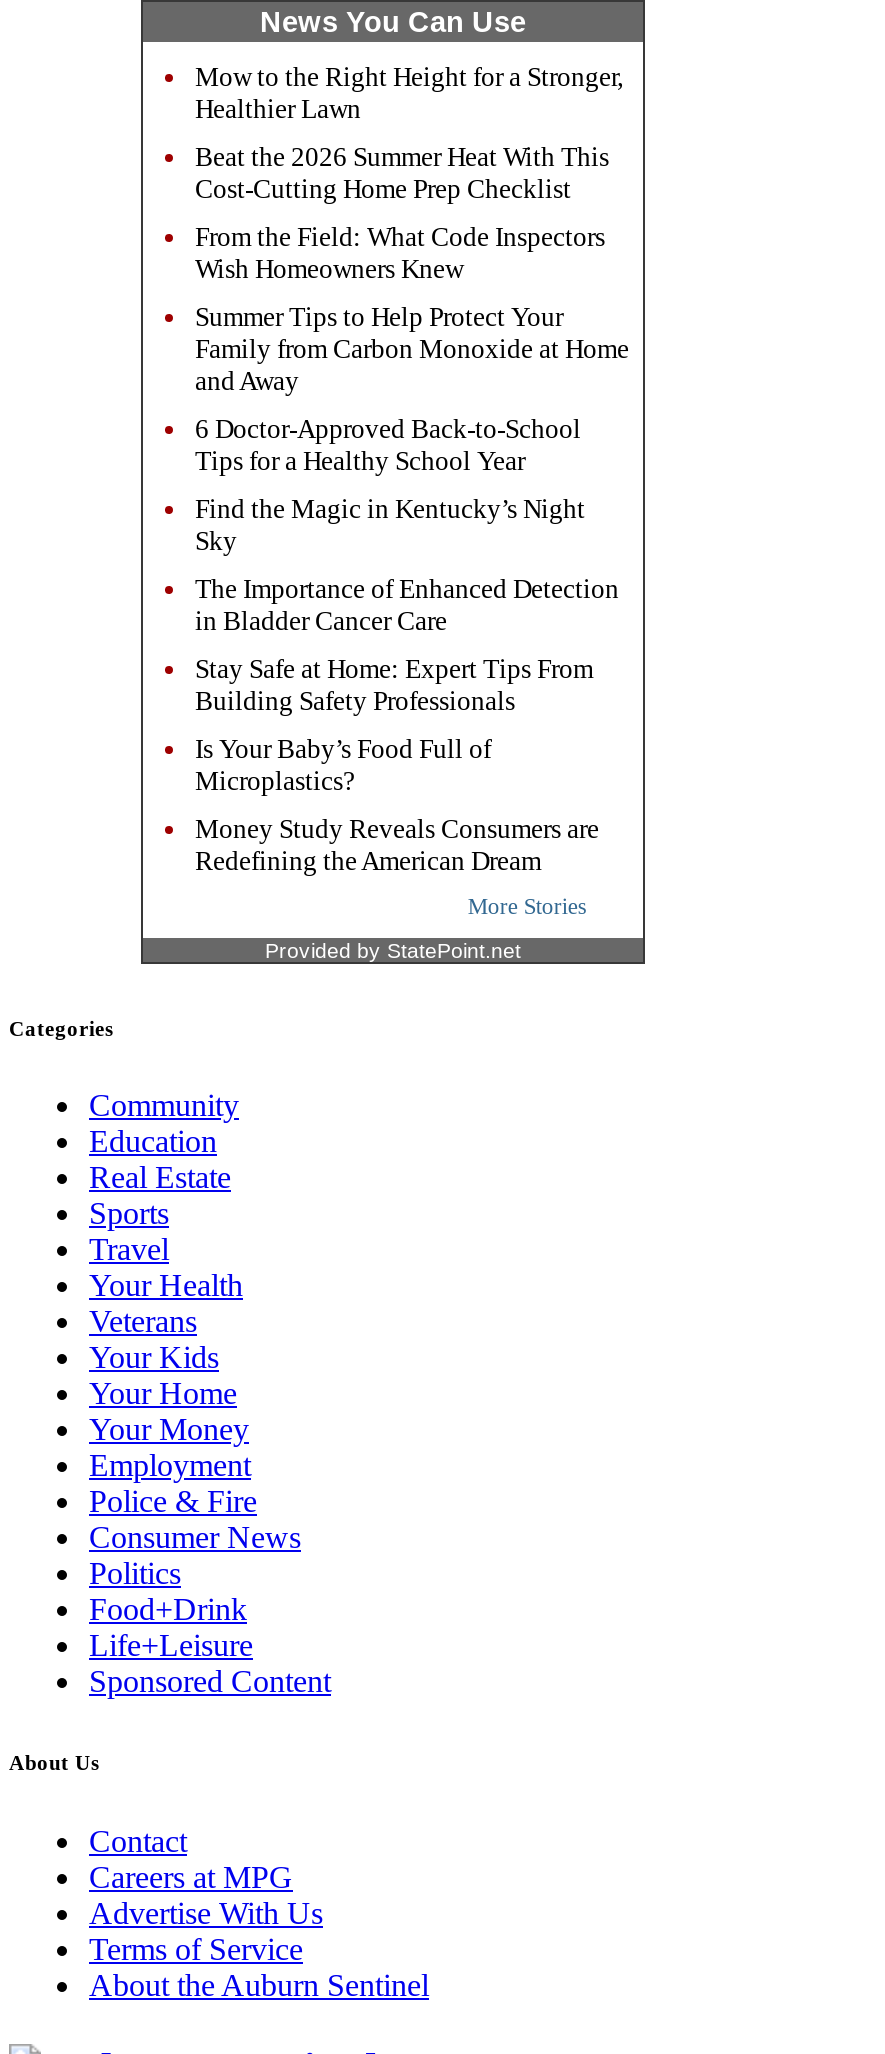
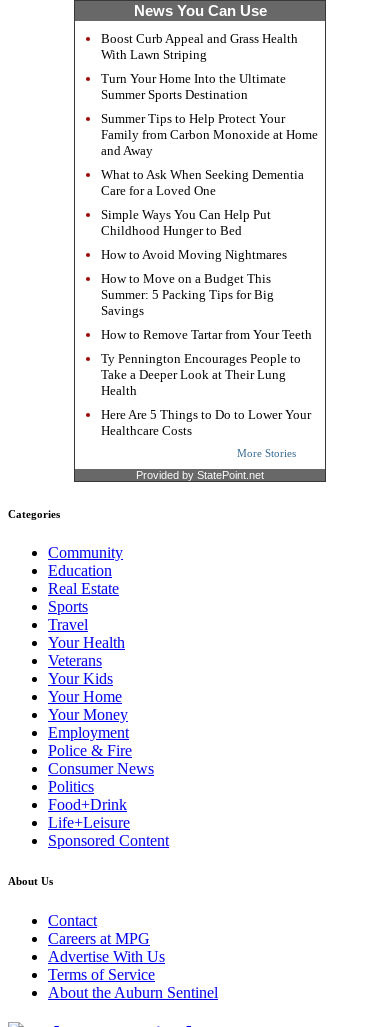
- Mow to the Right Height for a Stronger,
- Healthier Lawn
- Beat the 2026 Summer Heat With This
- Cost-Cutting Home Prep Checklist
- From the Field: What Code Inspectors
- Wish Homeowners Knew
+ Boost Curb Appeal and Grass Health
+ With Lawn Striping
+ Turn Your Home Into the Ultimate
+ Summer Sports Destination

moved up: Summer Tips to Help Protect Your | Family from Carbon Monoxide at Home | and Away

- 6 Doctor-Approved Back-to-School
- Tips for a Healthy School Year
- Find the Magic in Kentucky’s Night
- Sky
- The Importance of Enhanced Detection
- in Bladder Cancer Care
- Stay Safe at Home: Expert Tips From
- Building Safety Professionals
- Is Your Baby’s Food Full of
- Microplastics?
- Money Study Reveals Consumers are
- Redefining the American Dream
+ What to Ask When Seeking Dementia
+ Care for a Loved One
+ Simple Ways You Can Help Put
+ Childhood Hunger to Bed
+ How to Avoid Moving Nightmares
+ How to Move on a Budget This
+ Summer: 5 Packing Tips for Big
+ Savings
+ How to Remove Tartar from Your Teeth
+ Ty Pennington Encourages People to
+ Take a Deeper Look at Their Lung
+ Health
+ Here Are 5 Things to Do to Lower Your
+ Healthcare Costs
